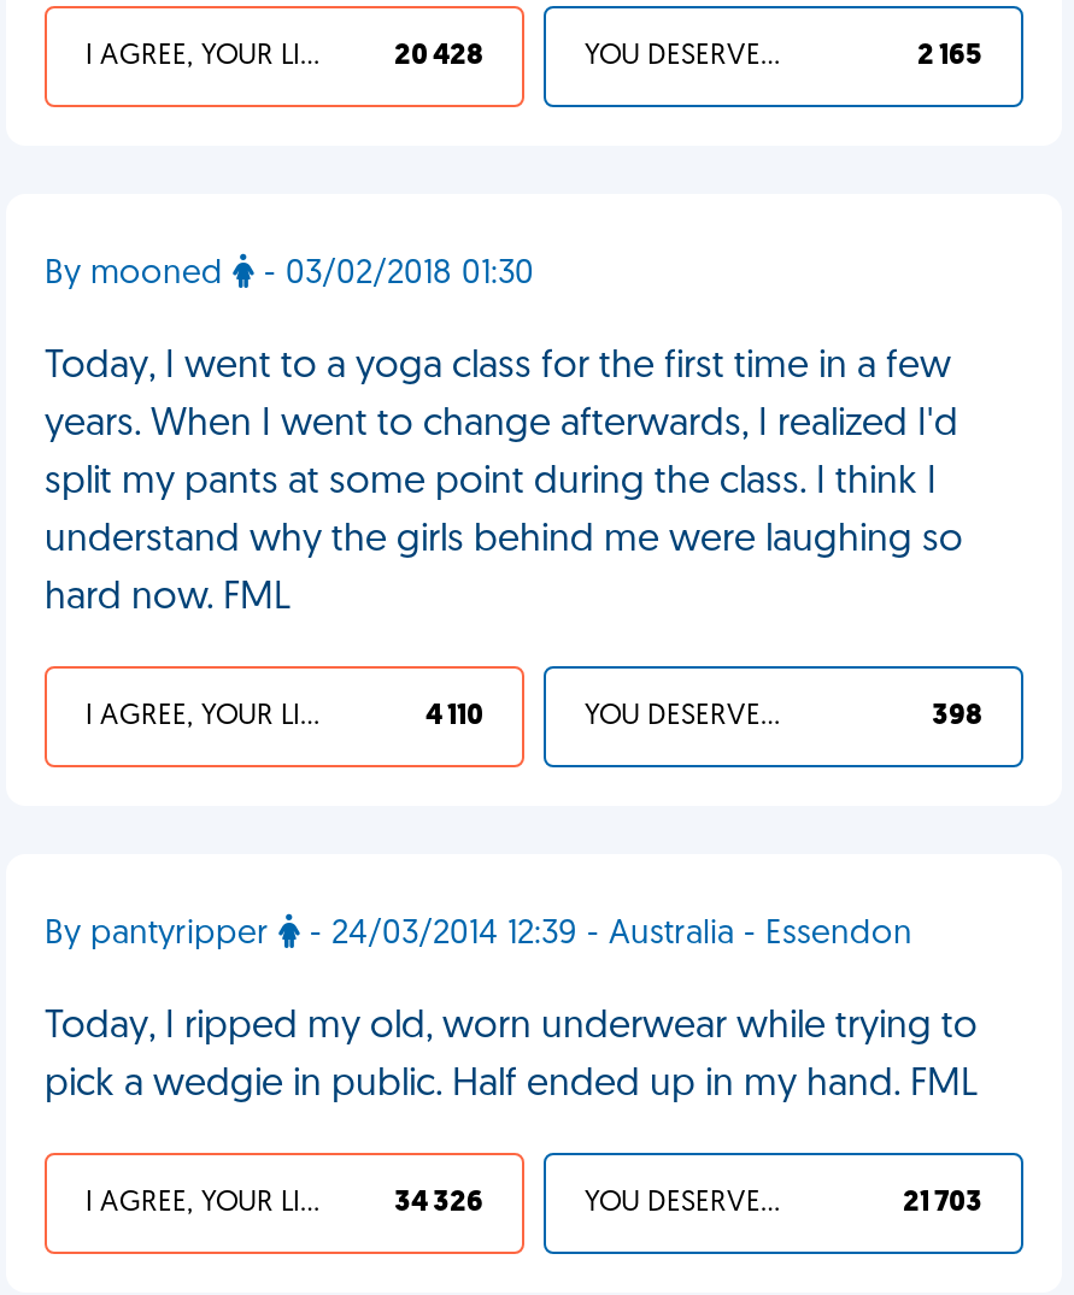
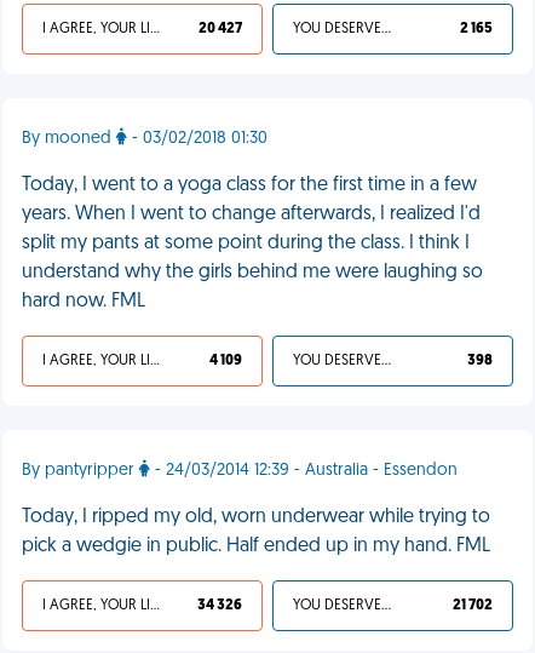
- 20 428
+ 20 427

- 4 110
+ 4 109

- 21 703
+ 21 702
